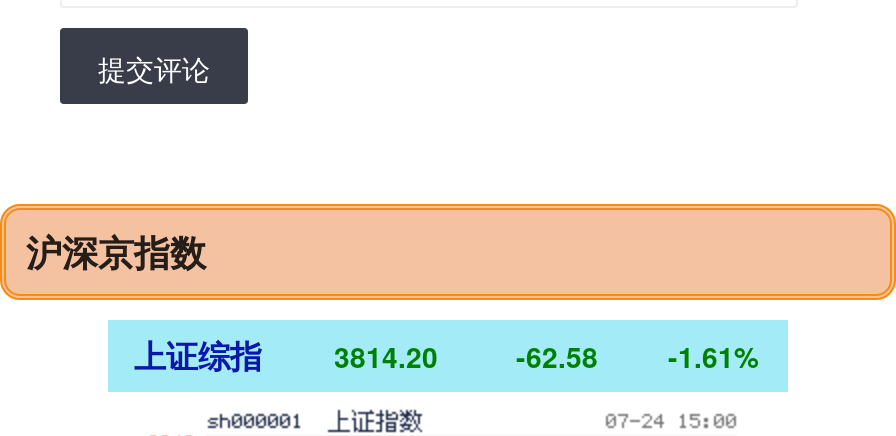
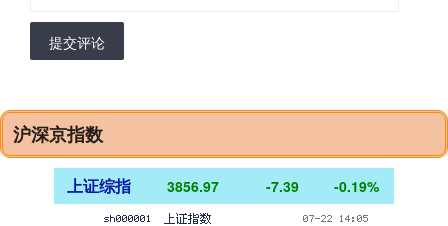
- 3814.20
+ 3856.97

- -62.58
+ -7.39

- -1.61%
+ -0.19%
